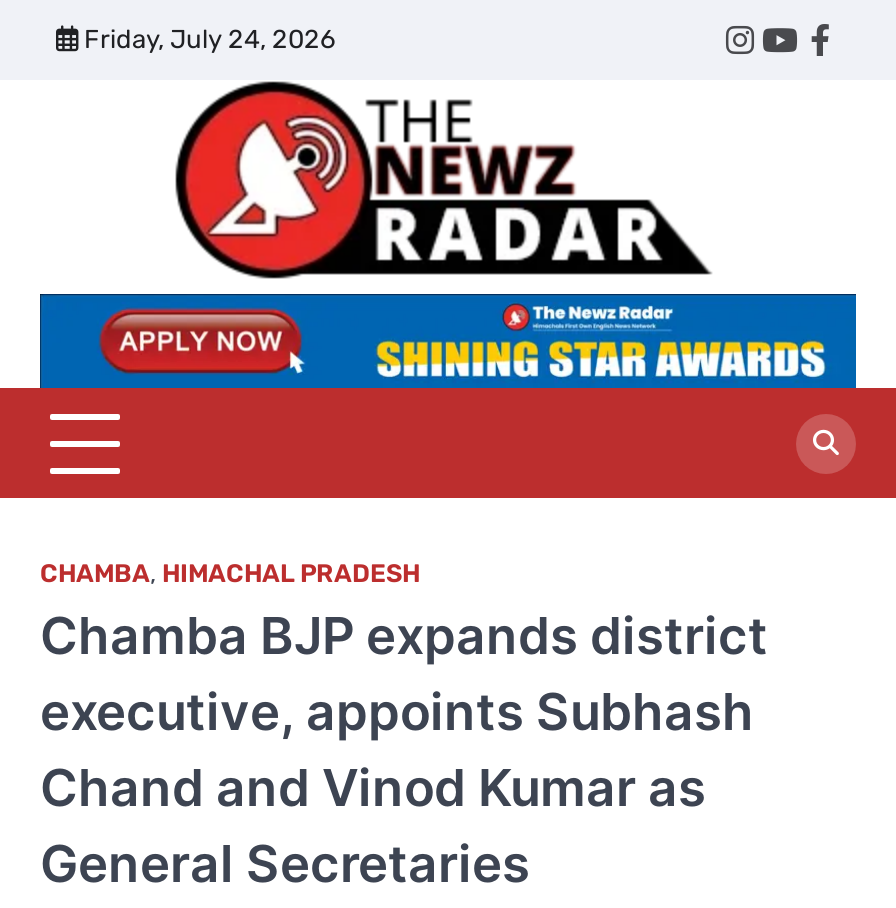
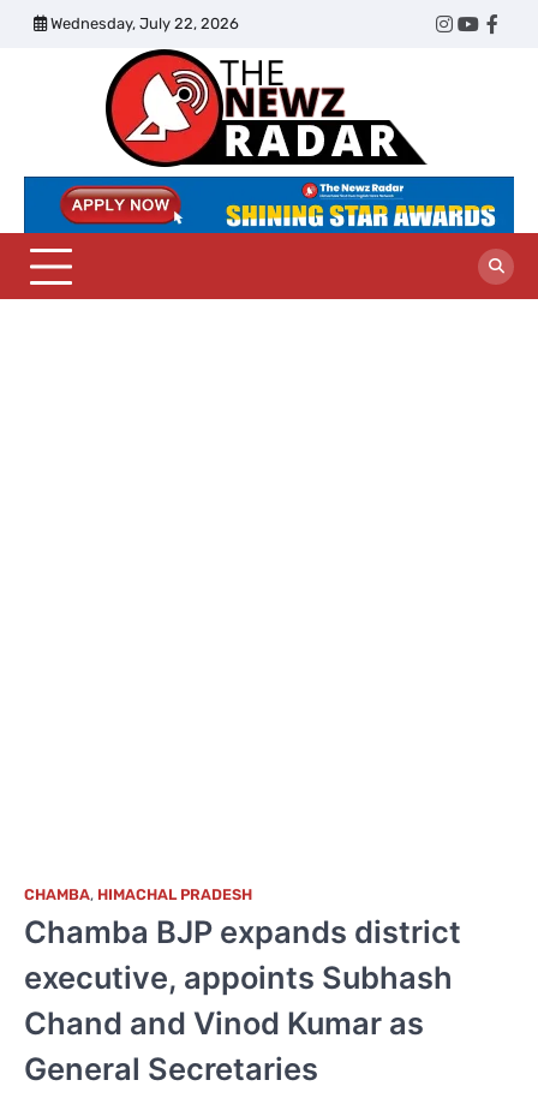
- Friday, July 24, 2026
+ Wednesday, July 22, 2026
